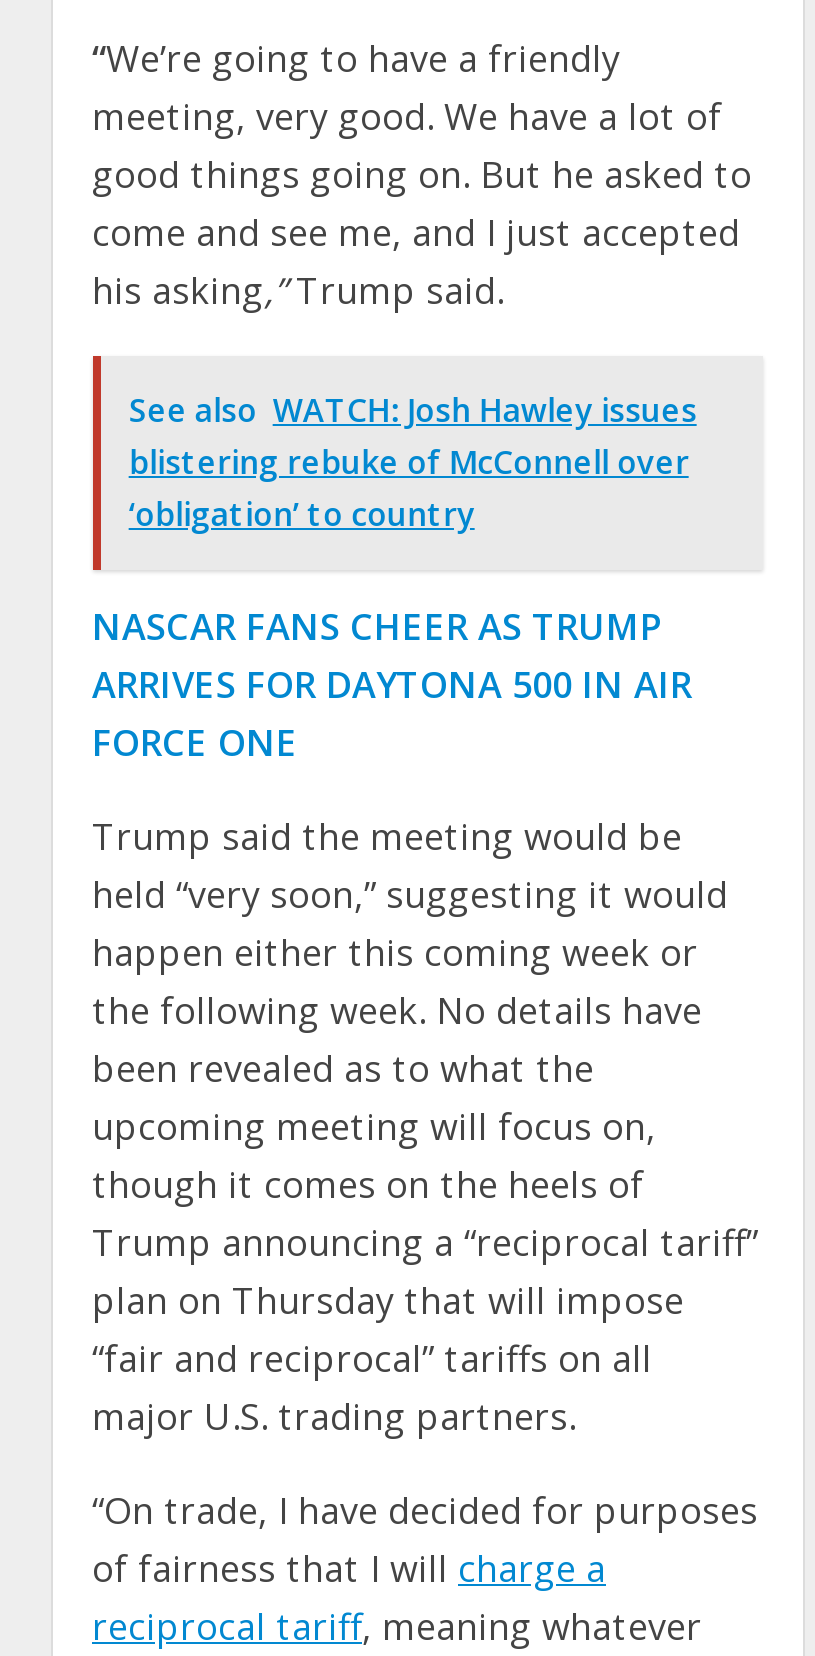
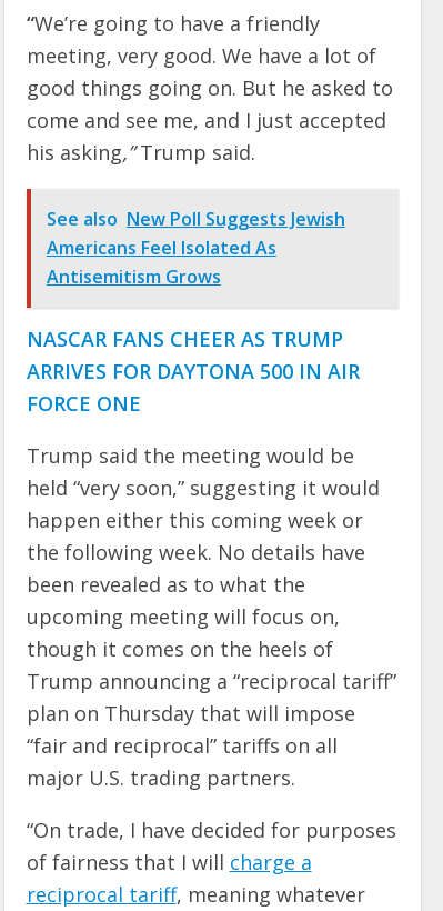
- See also WATCH: Josh Hawley issues
- blistering rebuke of McConnell over
- ‘obligation’ to country
+ See also New Poll Suggests Jewish
+ Americans Feel Isolated As
+ Antisemitism Grows
